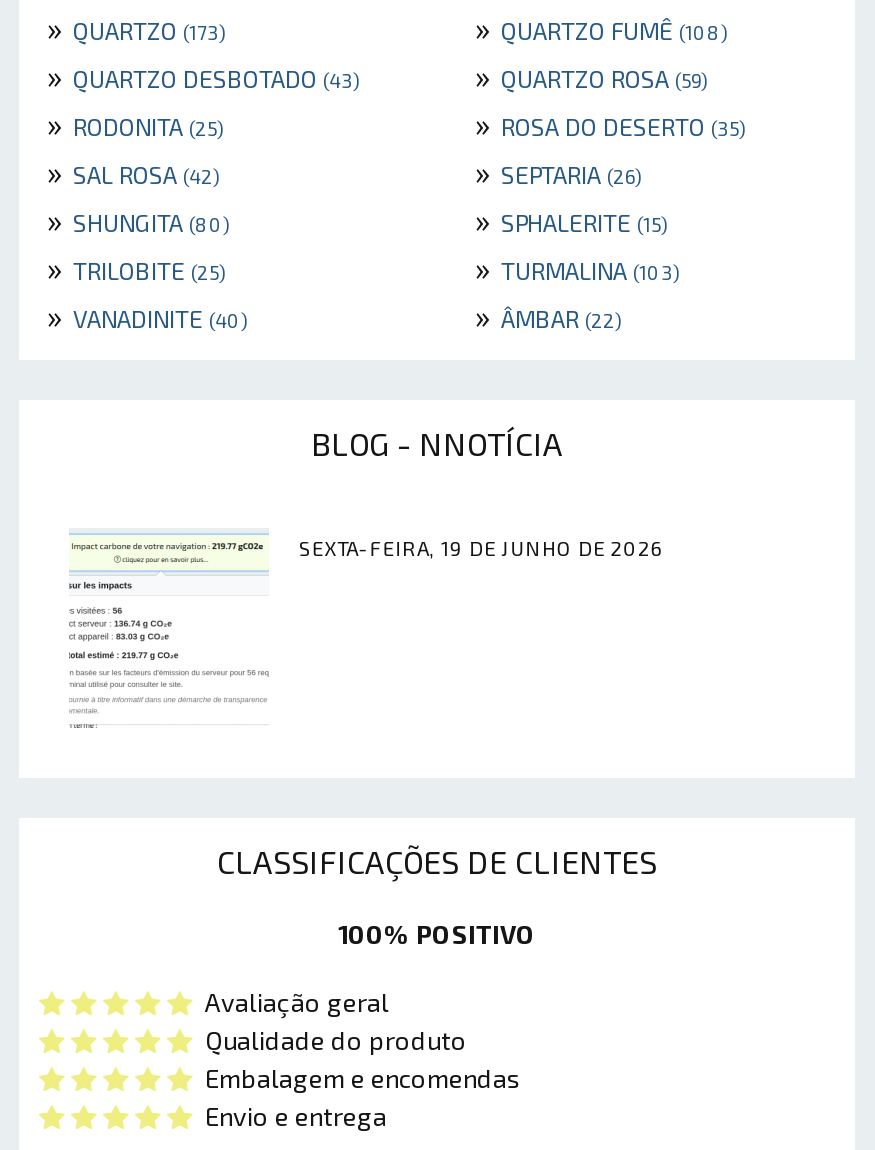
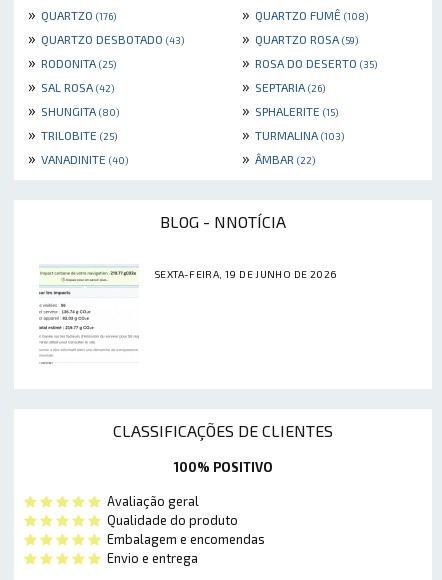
- » QUARTZO (173)
+ » QUARTZO (176)
